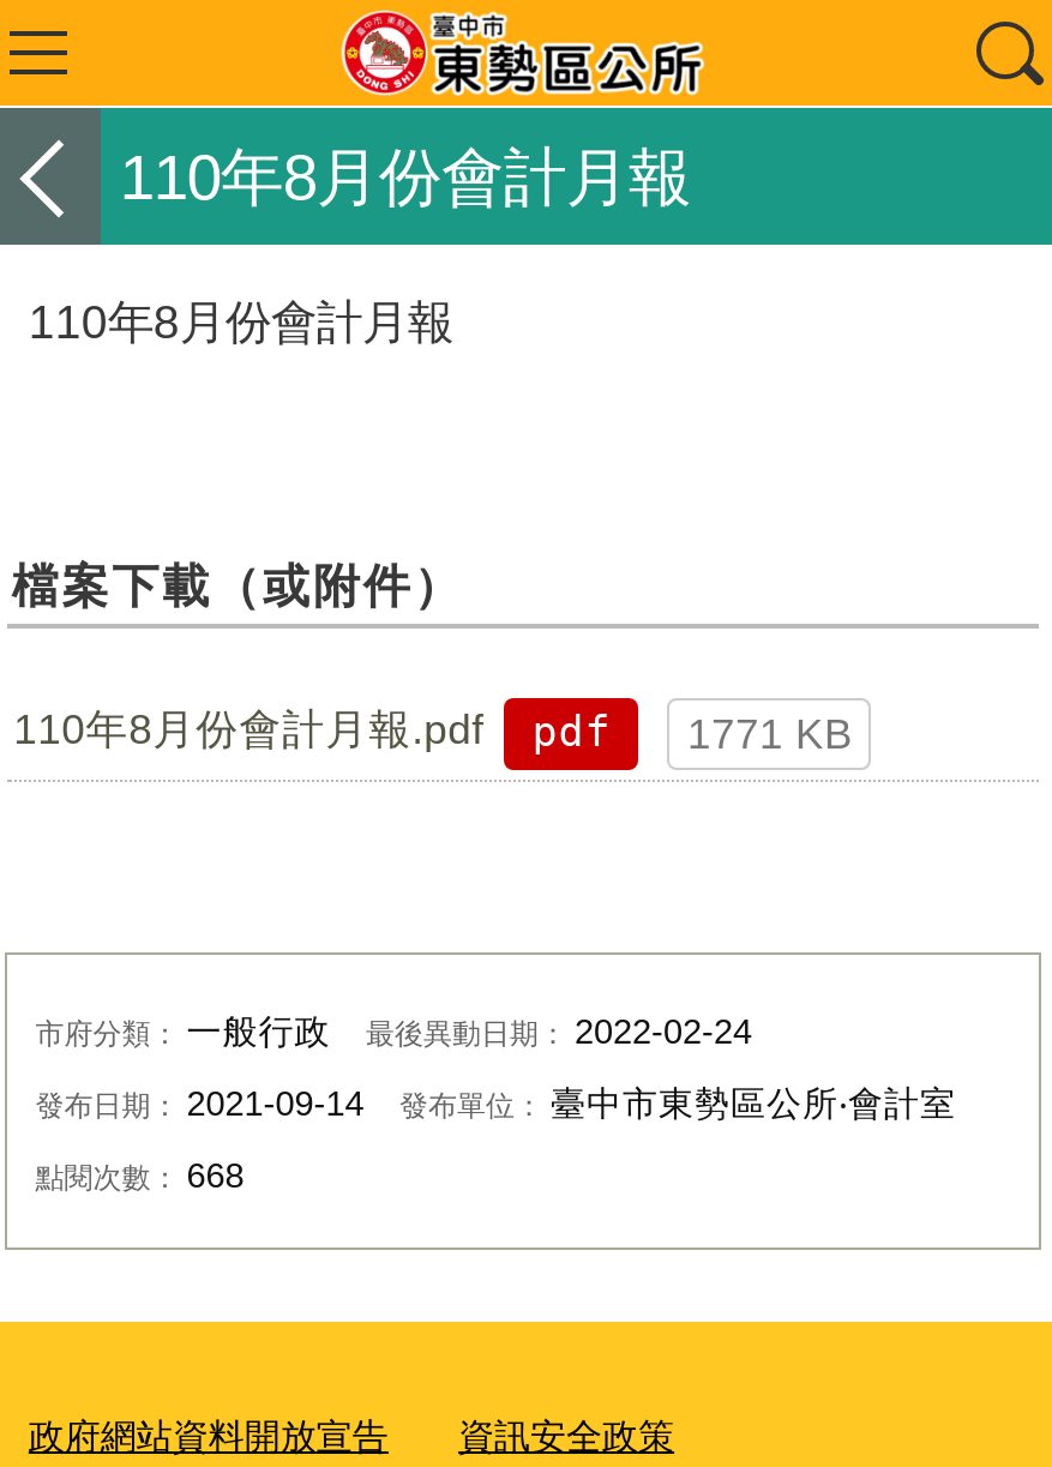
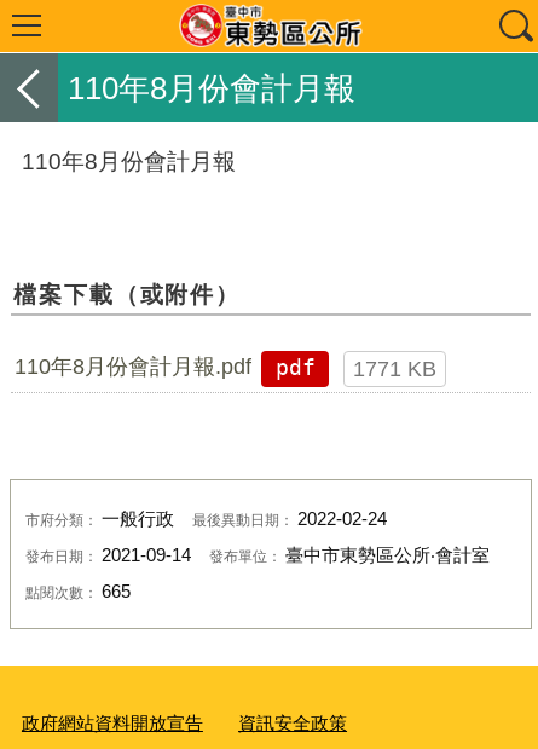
- 點閱次數：668
+ 點閱次數：665
